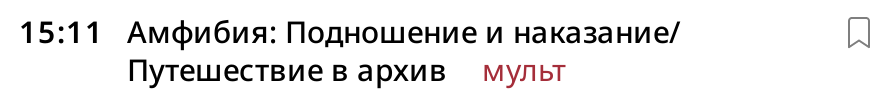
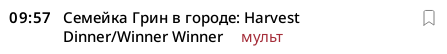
- 15:11 Амфибия: Подношение и наказание/
- Путешествие в архив
+ 09:57 Семейка Грин в городе: Harvest
+ Dinner/Winner Winner
